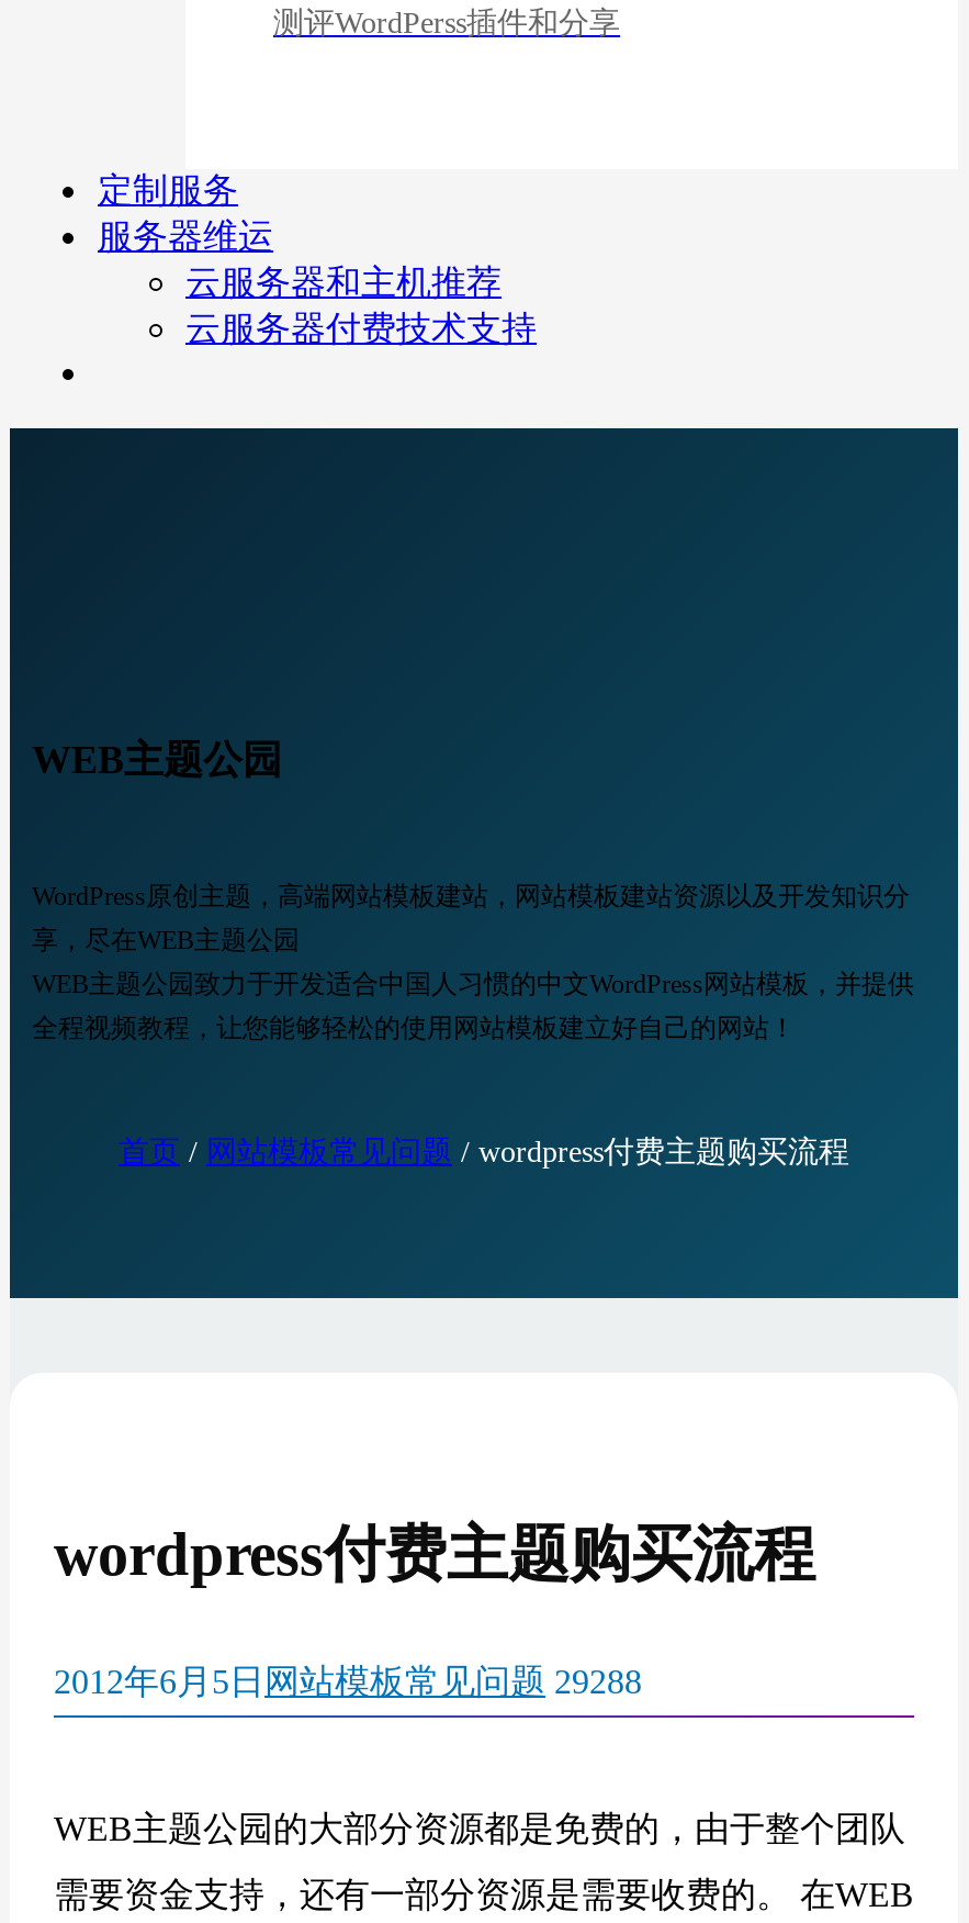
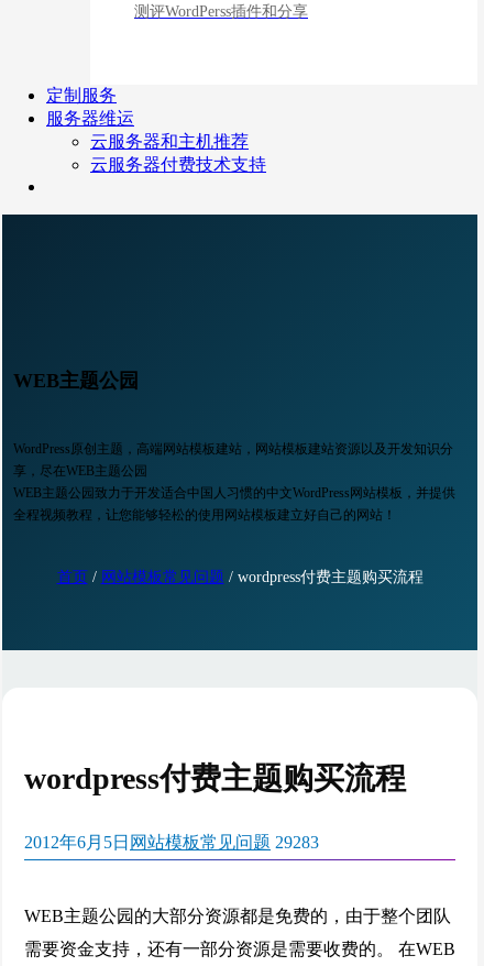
- 2012年6月5日网站模板常见问题 29288
+ 2012年6月5日网站模板常见问题 29283
